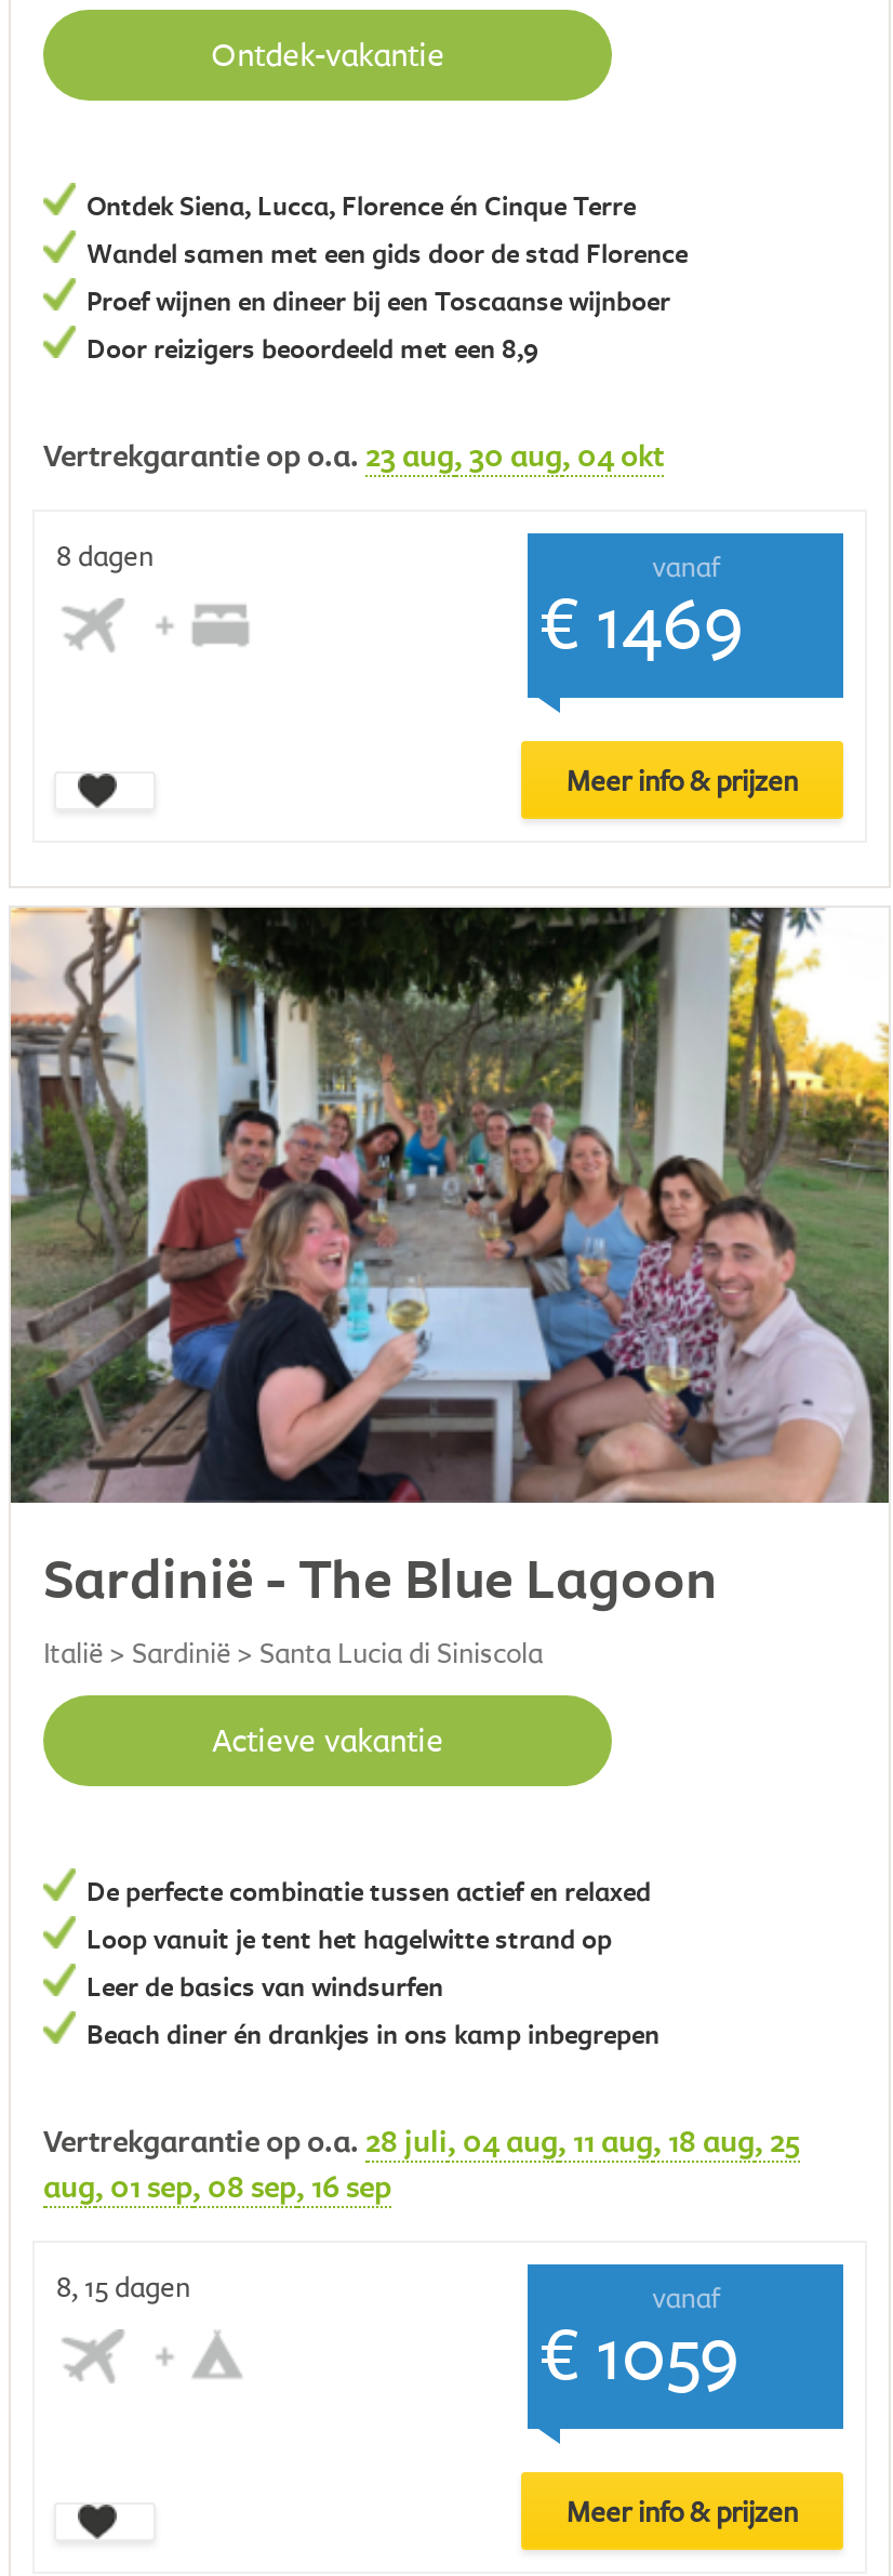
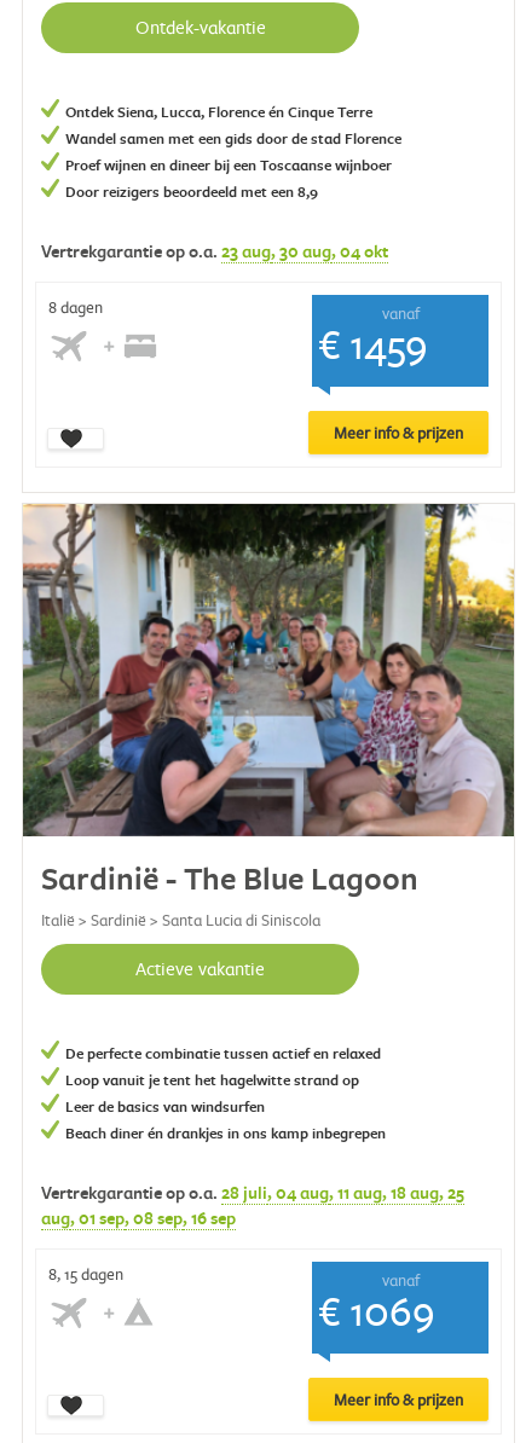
- € 1469
+ € 1459

- € 1059
+ € 1069
